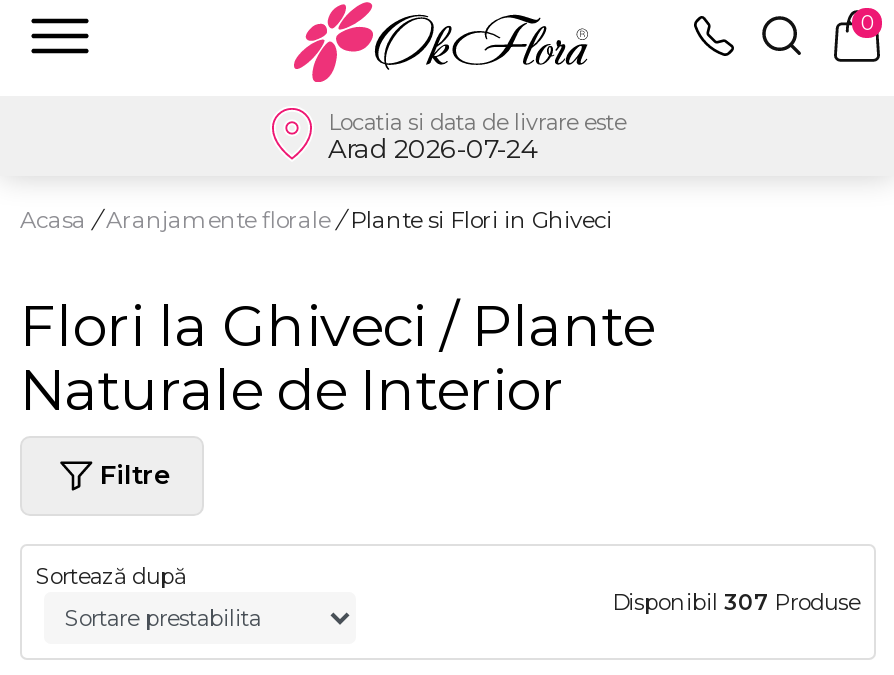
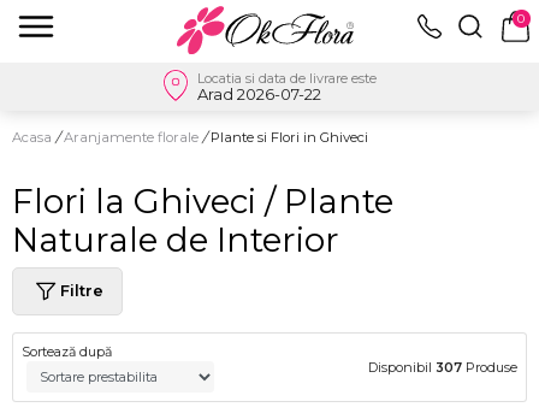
- Arad 2026-07-24
+ Arad 2026-07-22
